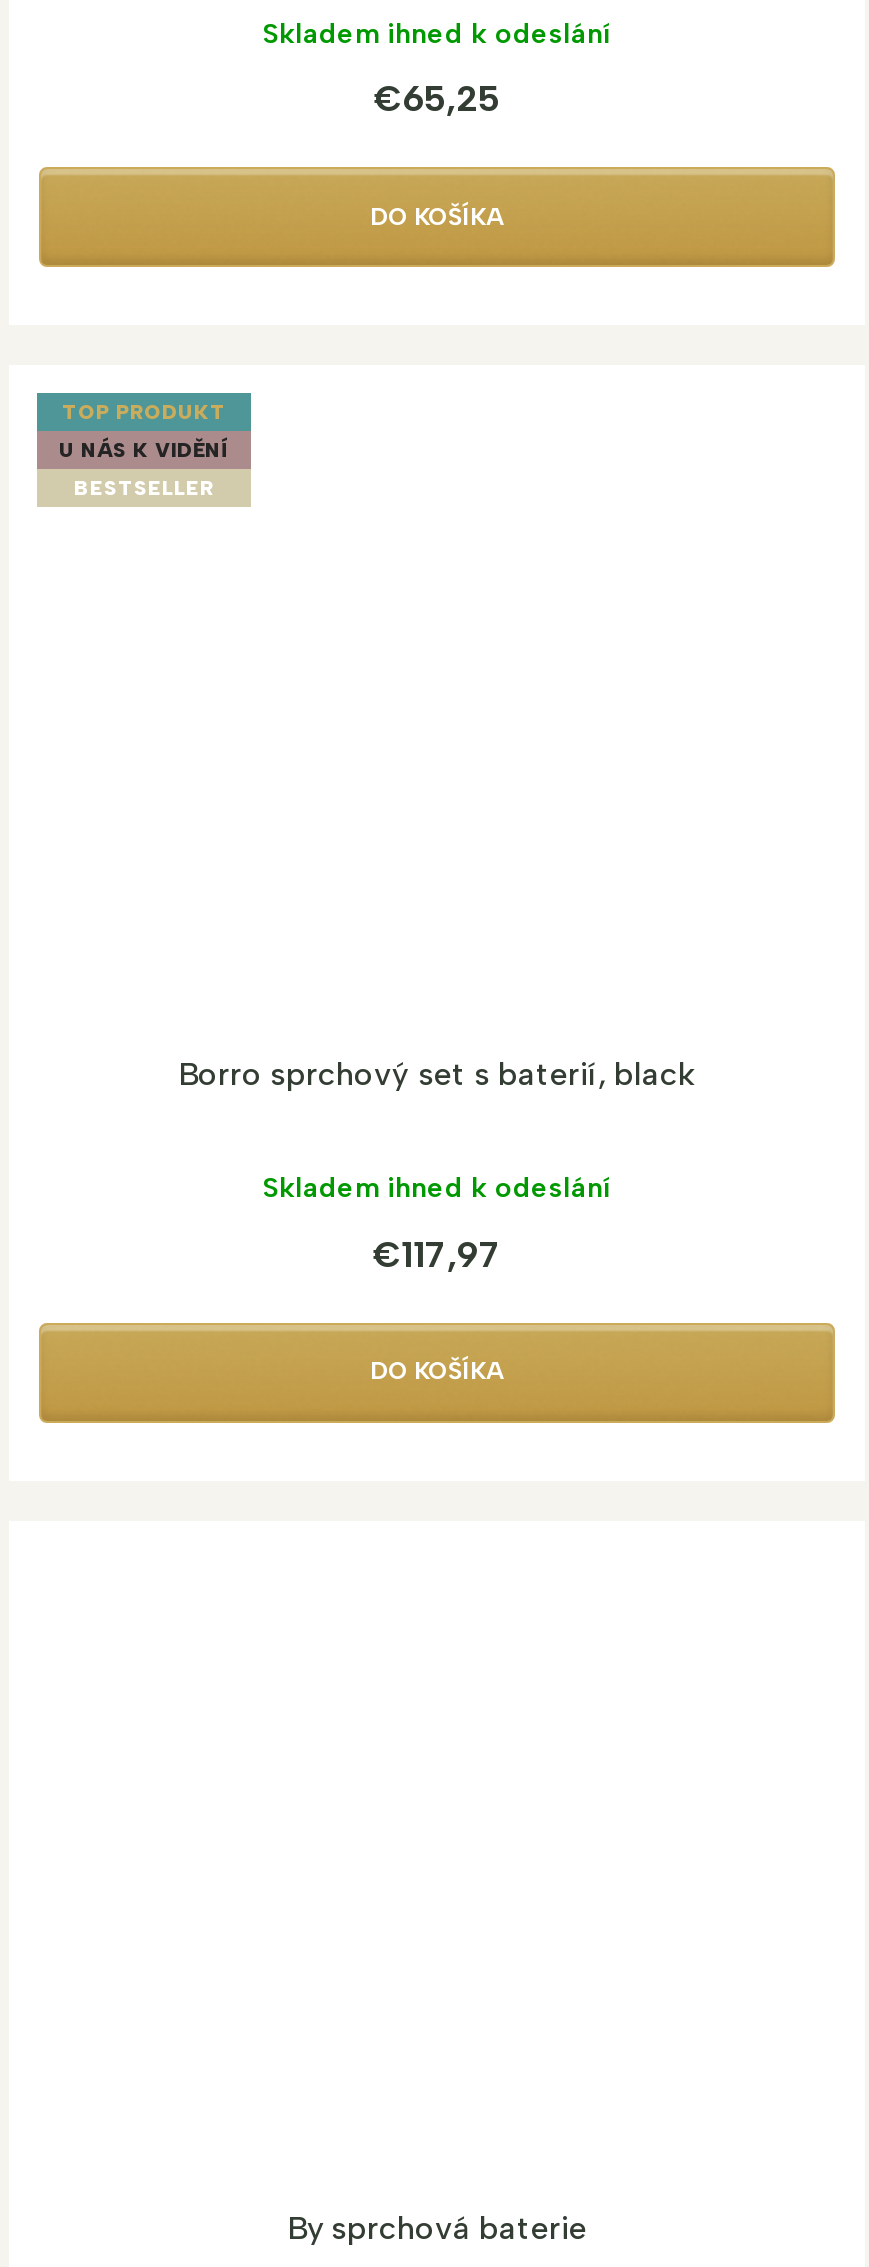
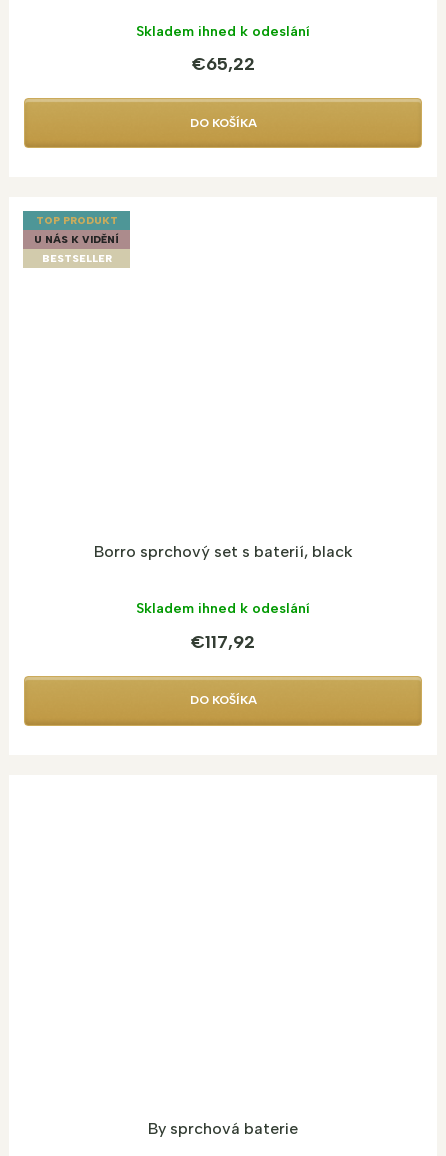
- €65,25
+ €65,22

- €117,97
+ €117,92
